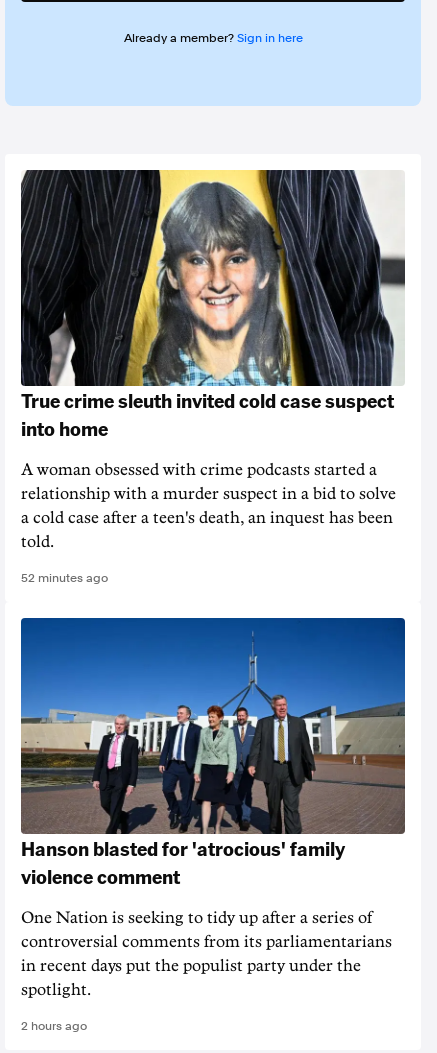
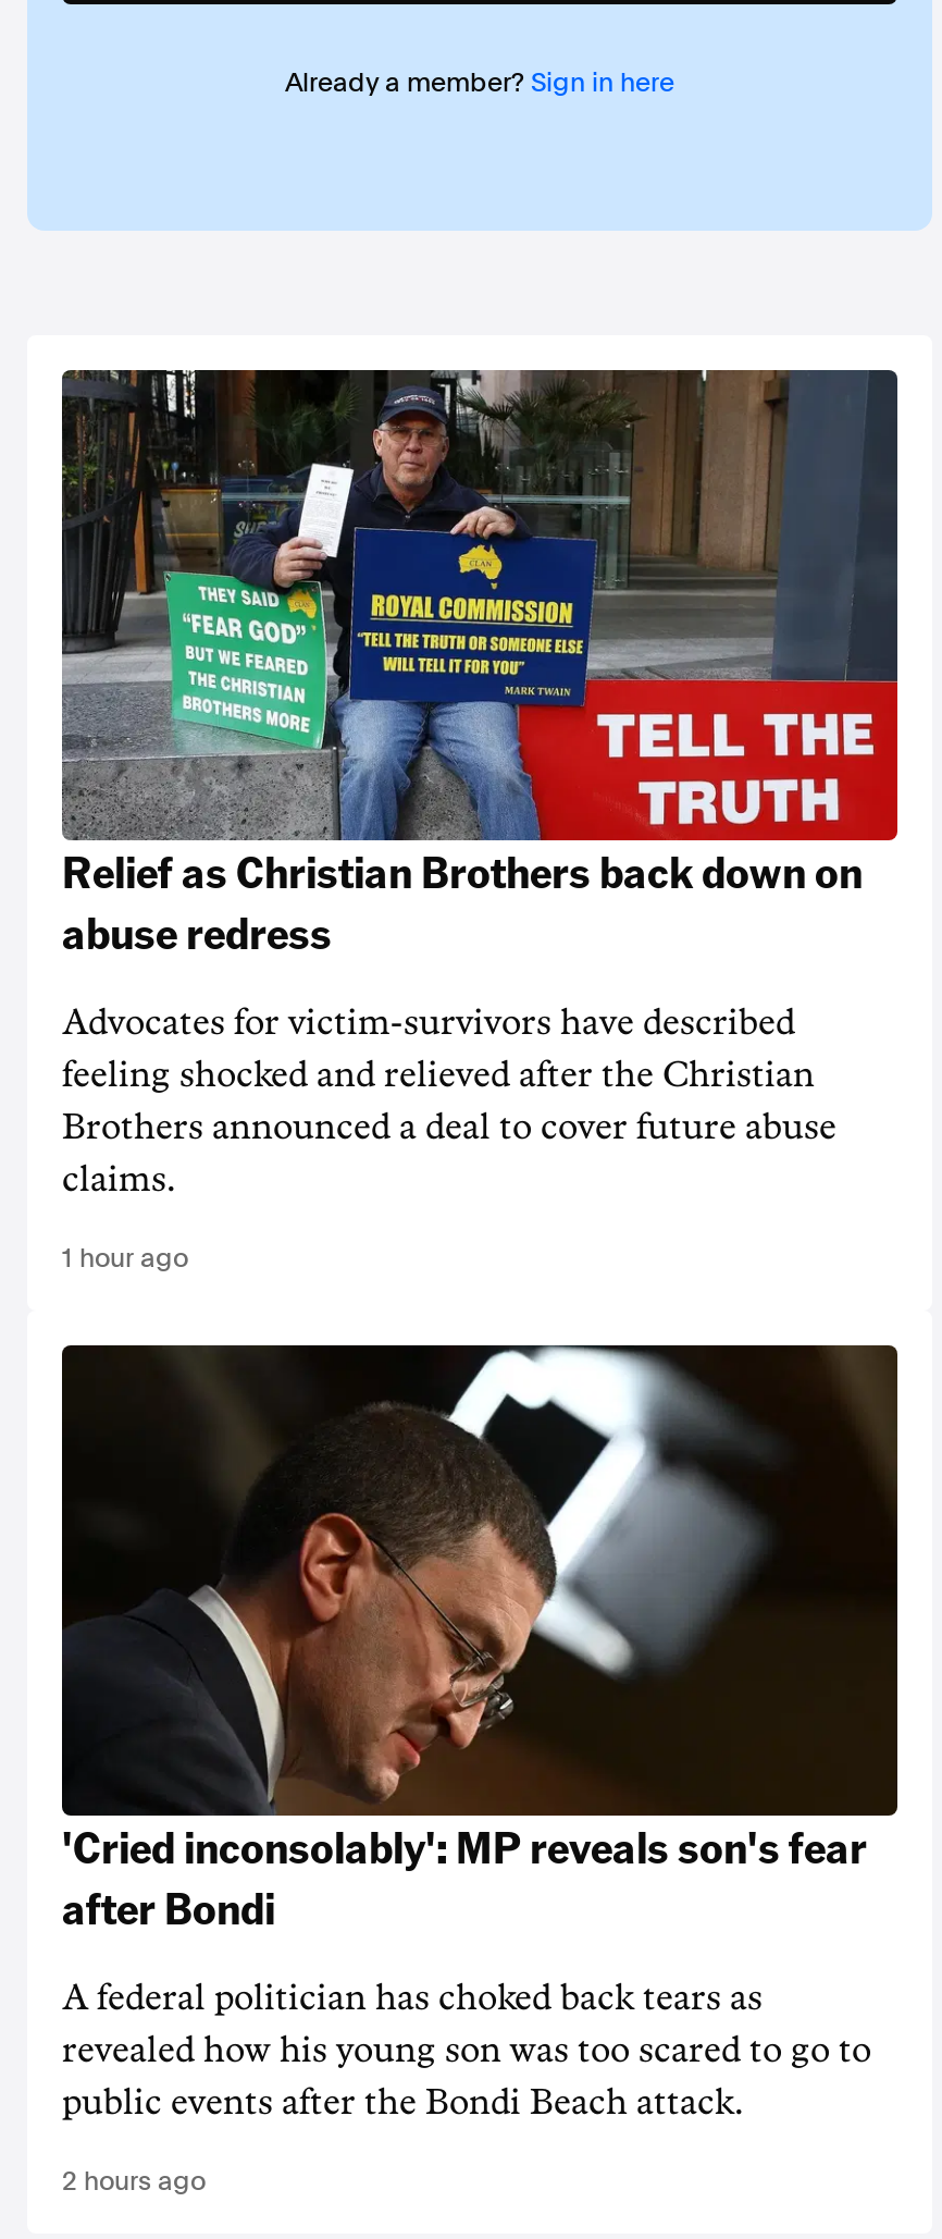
- [image]
- True crime sleuth invited cold case suspect
- into home
- A woman obsessed with crime podcasts started a
- relationship with a murder suspect in a bid to solve
- a cold case after a teen's death, an inquest has been
- told.
- 52 minutes ago
+ [image]
+ Relief as Christian Brothers back down on
+ abuse redress
+ Advocates for victim-survivors have described
+ feeling shocked and relieved after the Christian
+ Brothers announced a deal to cover future abuse
+ claims.
+ 1 hour ago

- [image]
- Hanson blasted for 'atrocious' family
- violence comment
- One Nation is seeking to tidy up after a series of
- controversial comments from its parliamentarians
- in recent days put the populist party under the
- spotlight.
+ [image]
+ 'Cried inconsolably': MP reveals son's fear
+ after Bondi
+ A federal politician has choked back tears as
+ revealed how his young son was too scared to go to
+ public events after the Bondi Beach attack.
